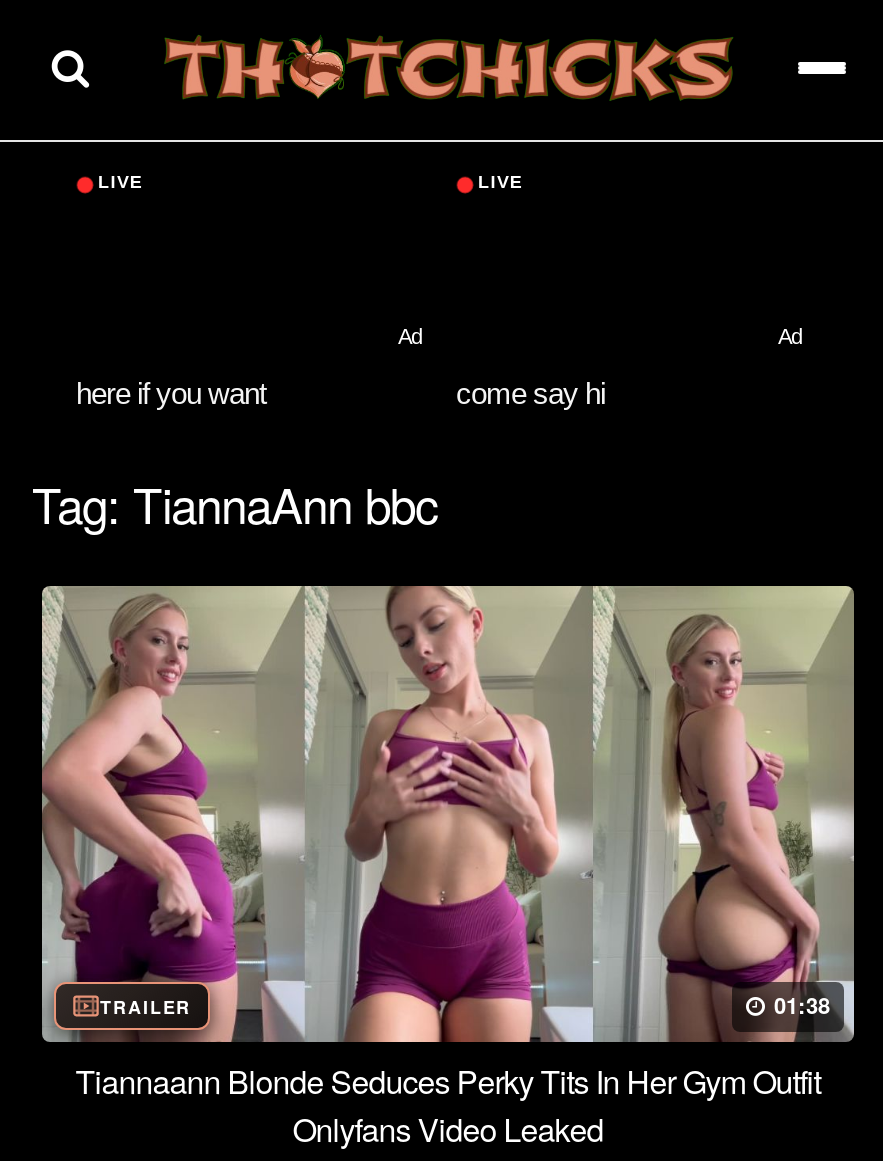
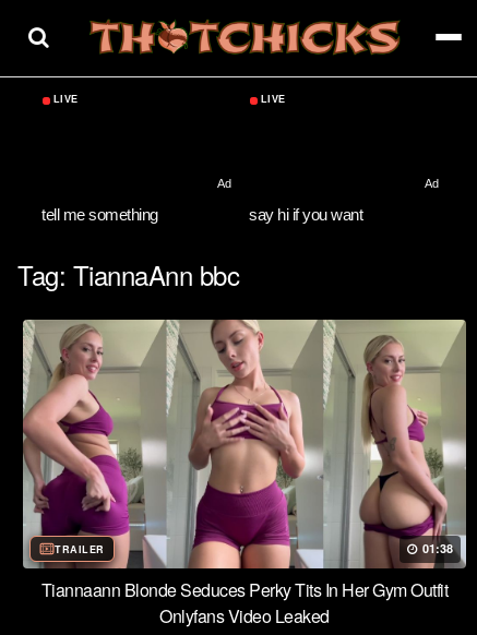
- here if you want
- come say hi
+ tell me something
+ say hi if you want
